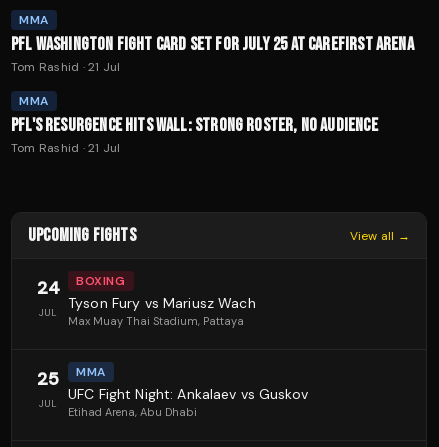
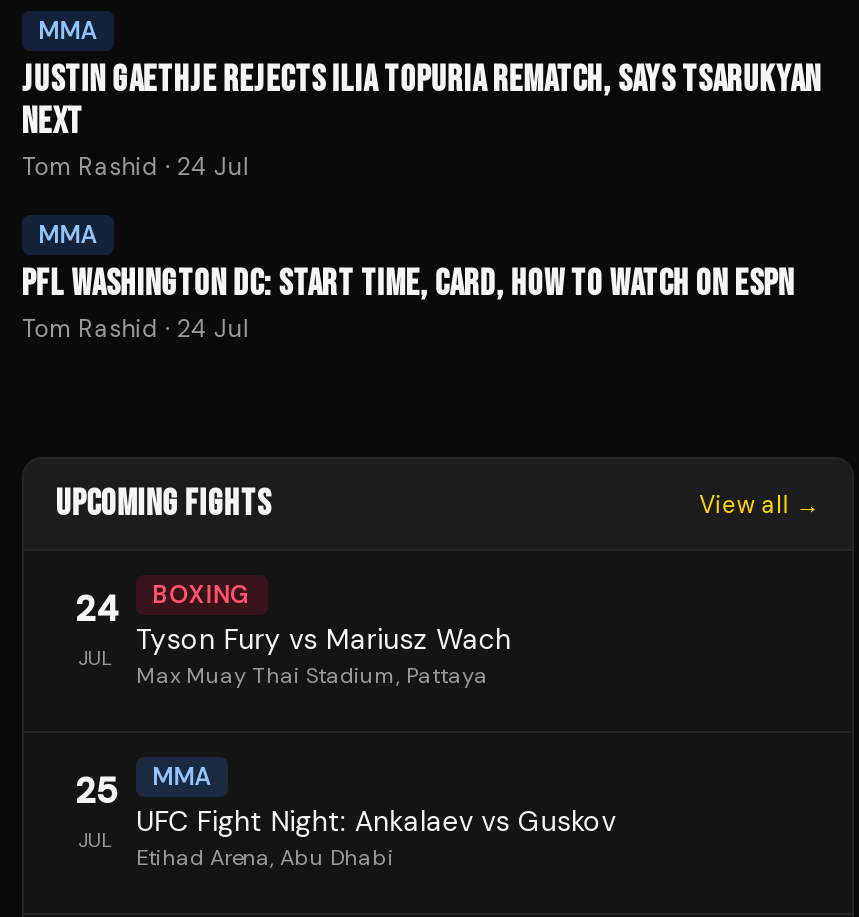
- PFL WASHINGTON FIGHT CARD SET FOR JULY 25 AT CAREFIRST ARENA
- Tom Rashid · 21 Jul
+ JUSTIN GAETHJE REJECTS ILIA TOPURIA REMATCH, SAYS TSARUKYAN
+ NEXT
+ Tom Rashid · 24 Jul

- PFL'S RESURGENCE HITS WALL: STRONG ROSTER, NO AUDIENCE
- Tom Rashid · 21 Jul
+ PFL WASHINGTON DC: START TIME, CARD, HOW TO WATCH ON ESPN
+ Tom Rashid · 24 Jul
